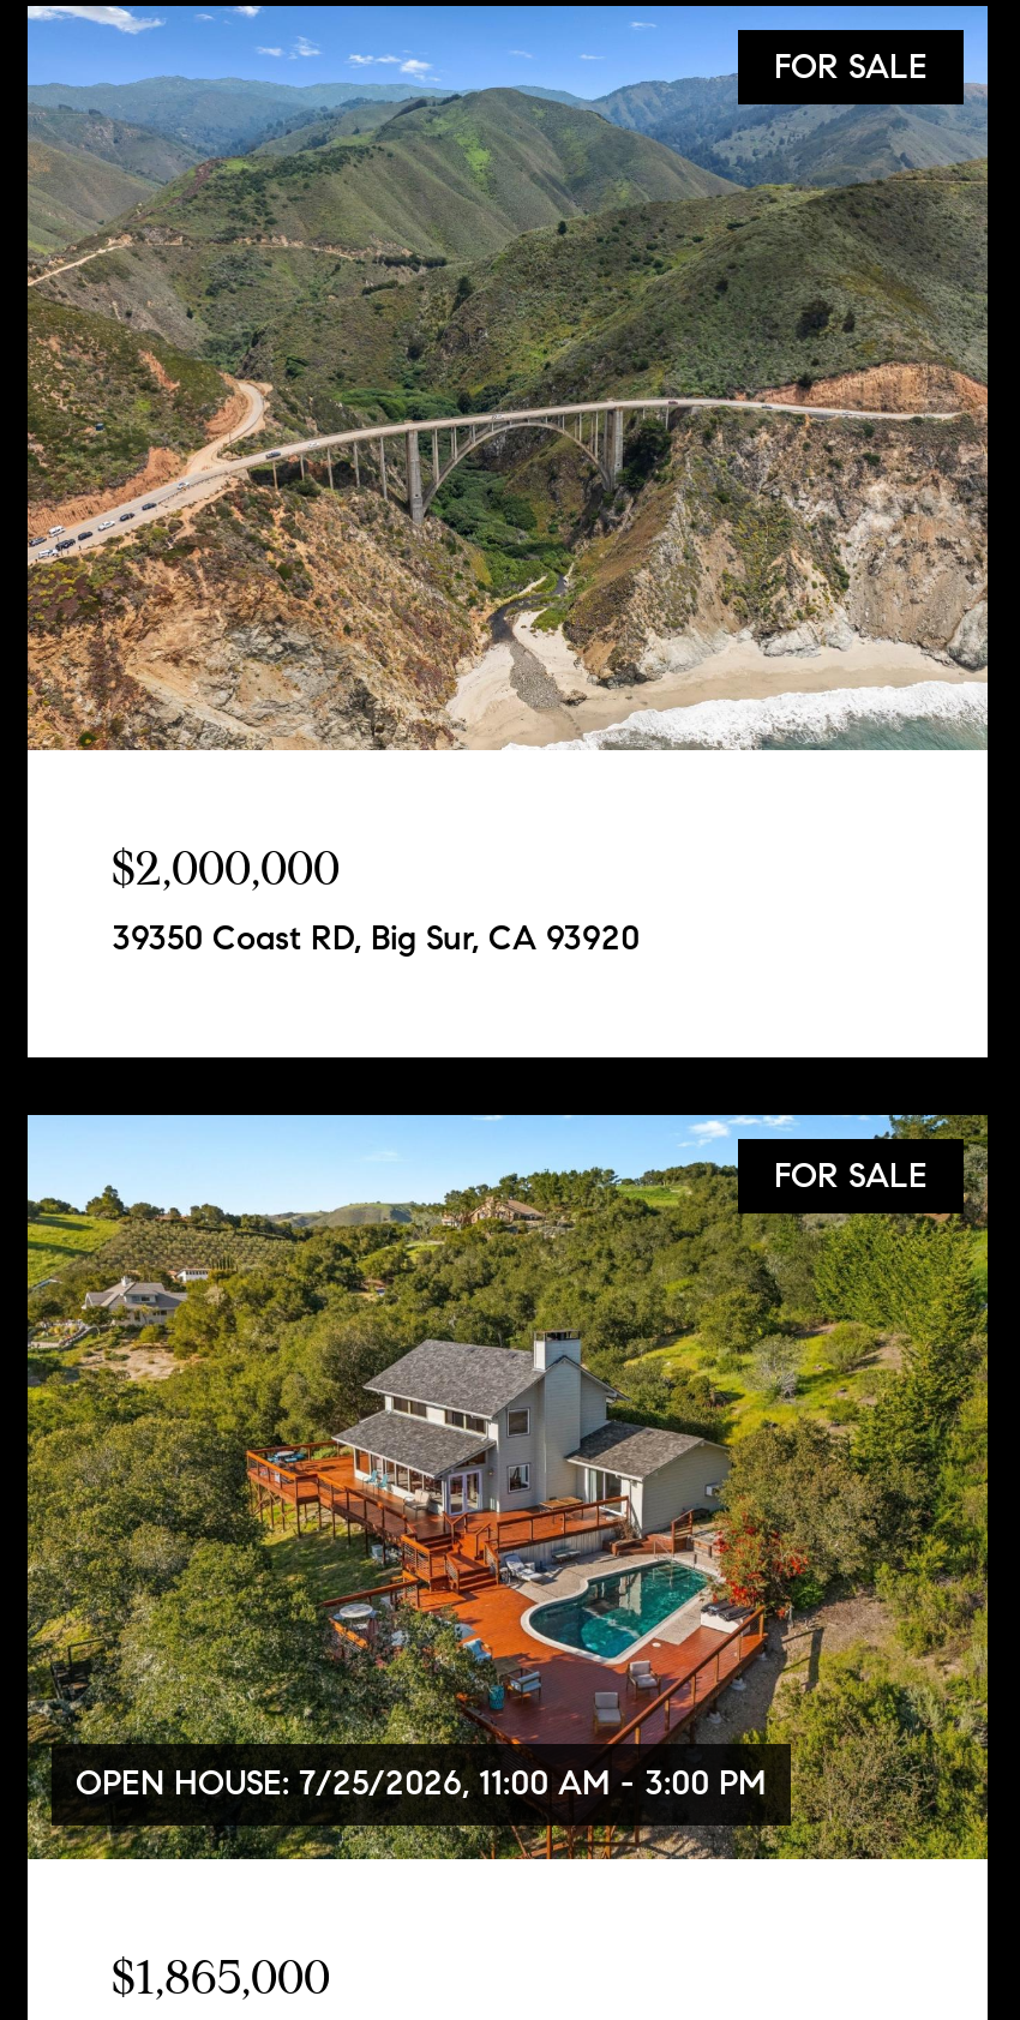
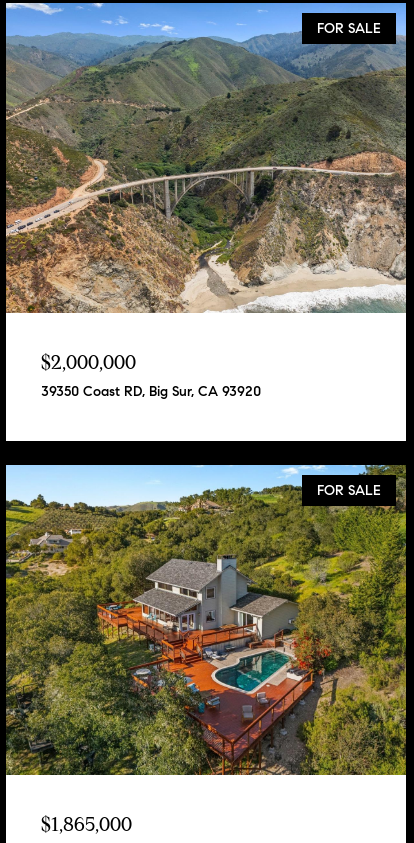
- OPEN HOUSE: 7/25/2026, 11:00 AM - 3:00 PM
